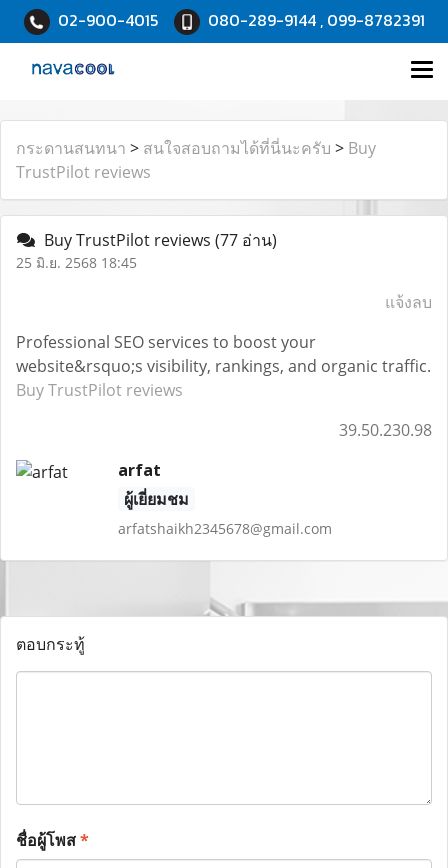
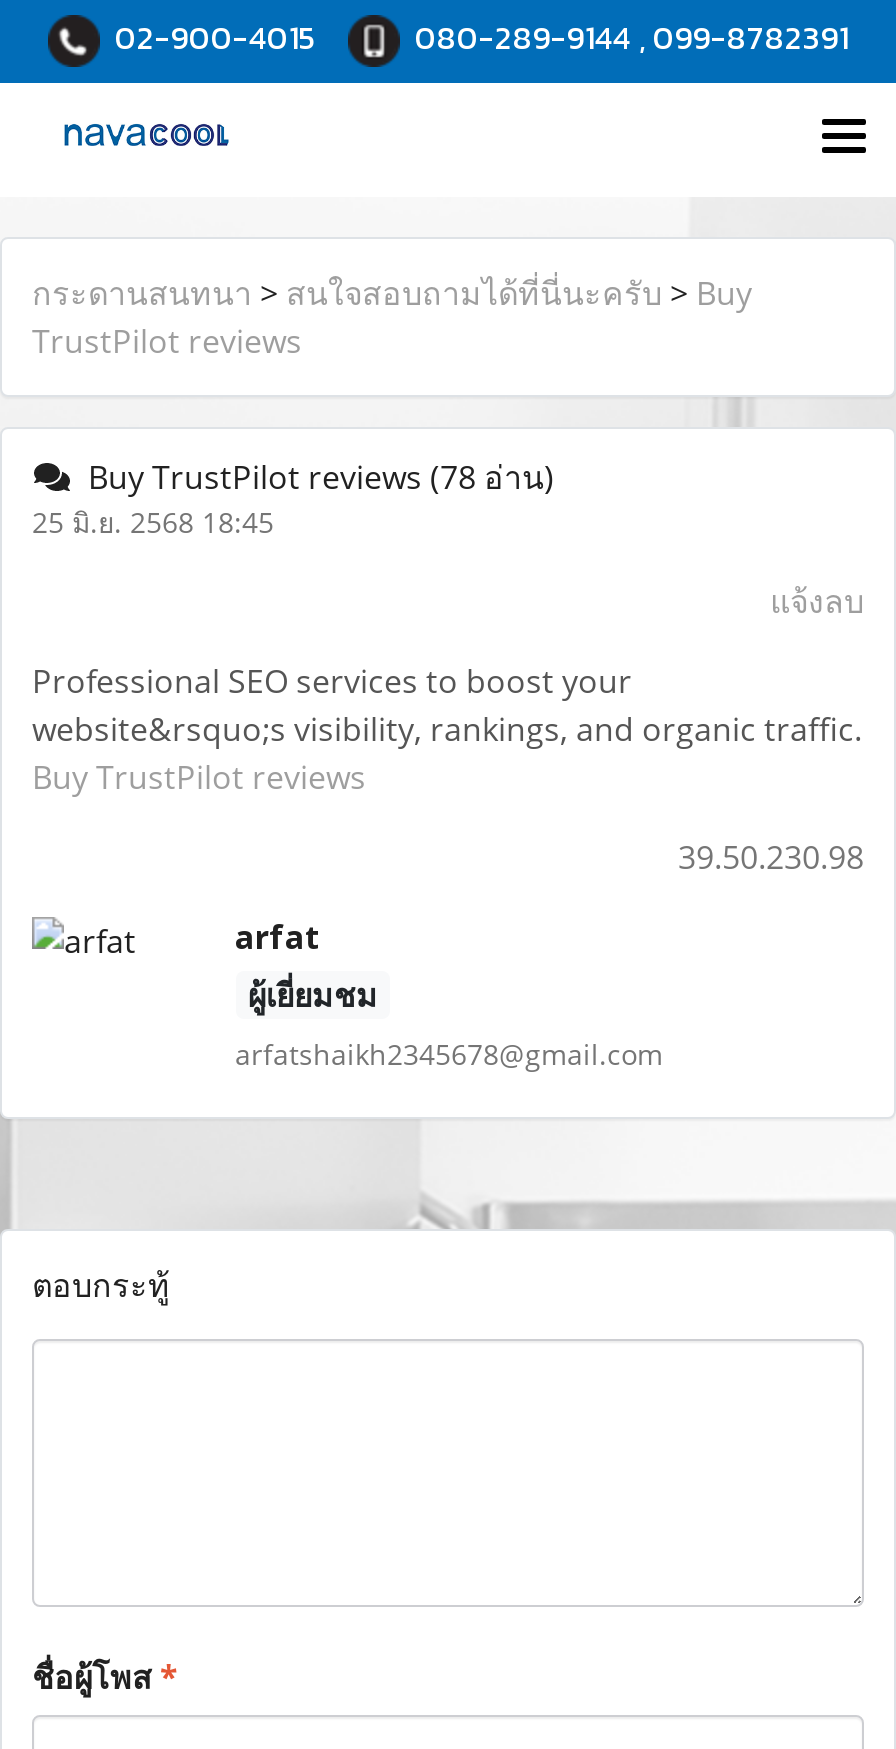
- Buy TrustPilot reviews (77 อ่าน)
+ Buy TrustPilot reviews (78 อ่าน)
